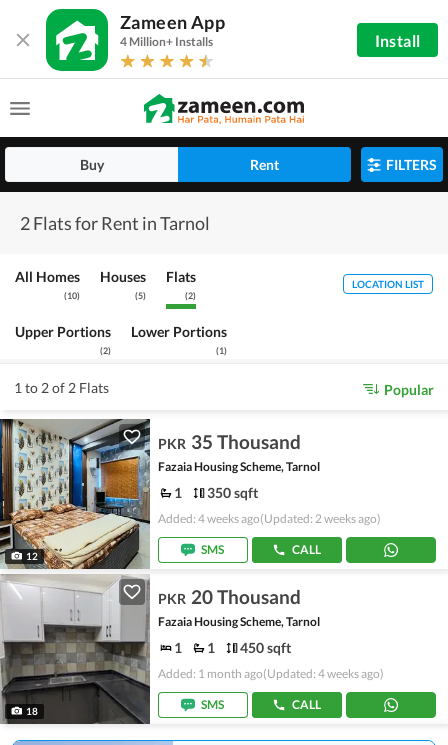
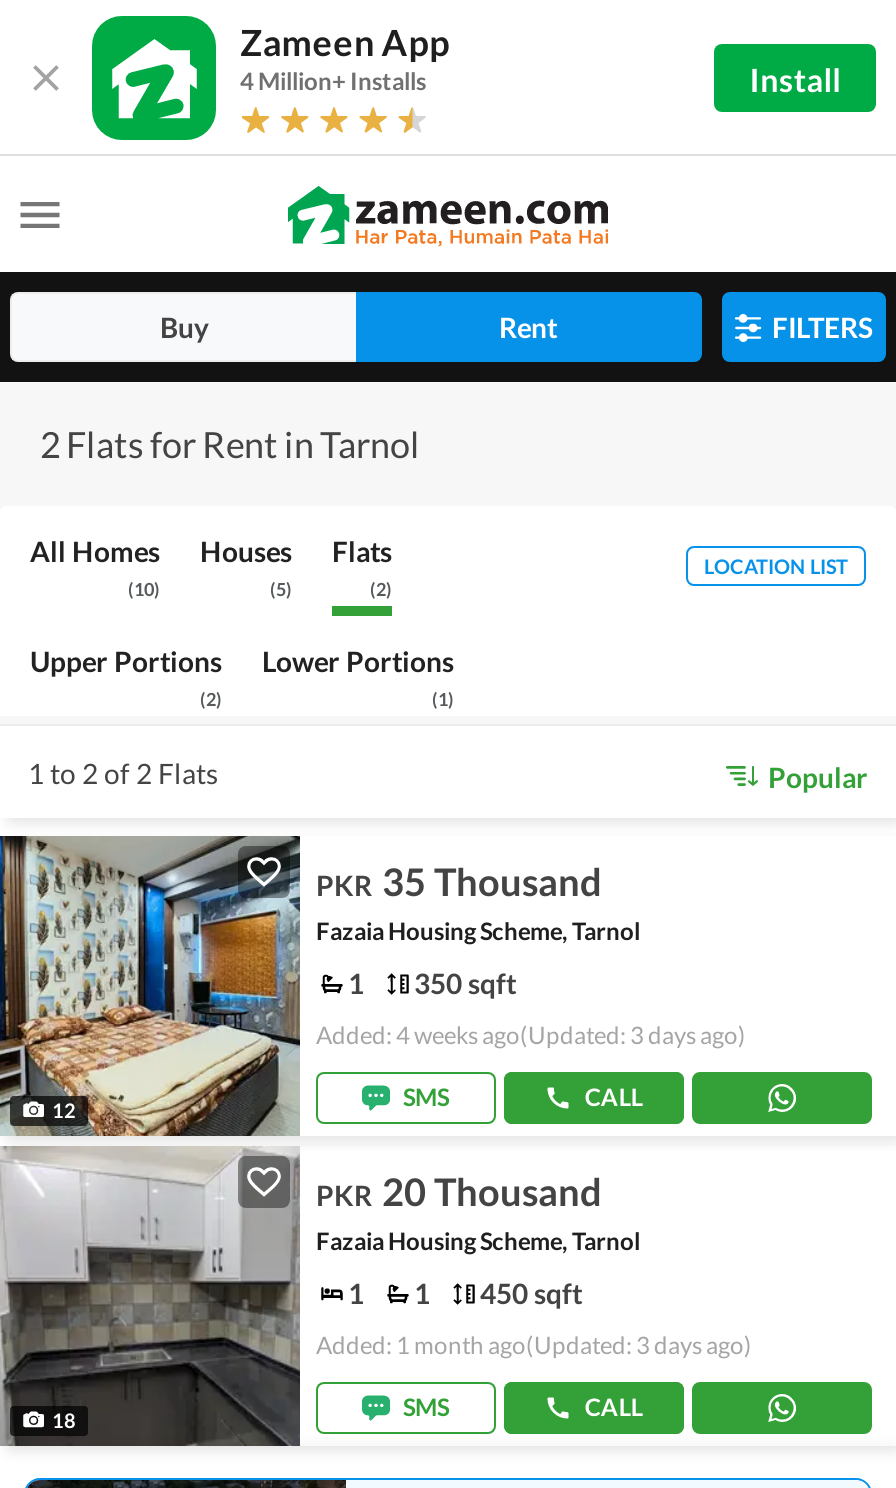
- Added: 4 weeks ago(Updated: 2 weeks ago)
+ Added: 4 weeks ago(Updated: 3 days ago)

- Added: 1 month ago(Updated: 4 weeks ago)
+ Added: 1 month ago(Updated: 3 days ago)
